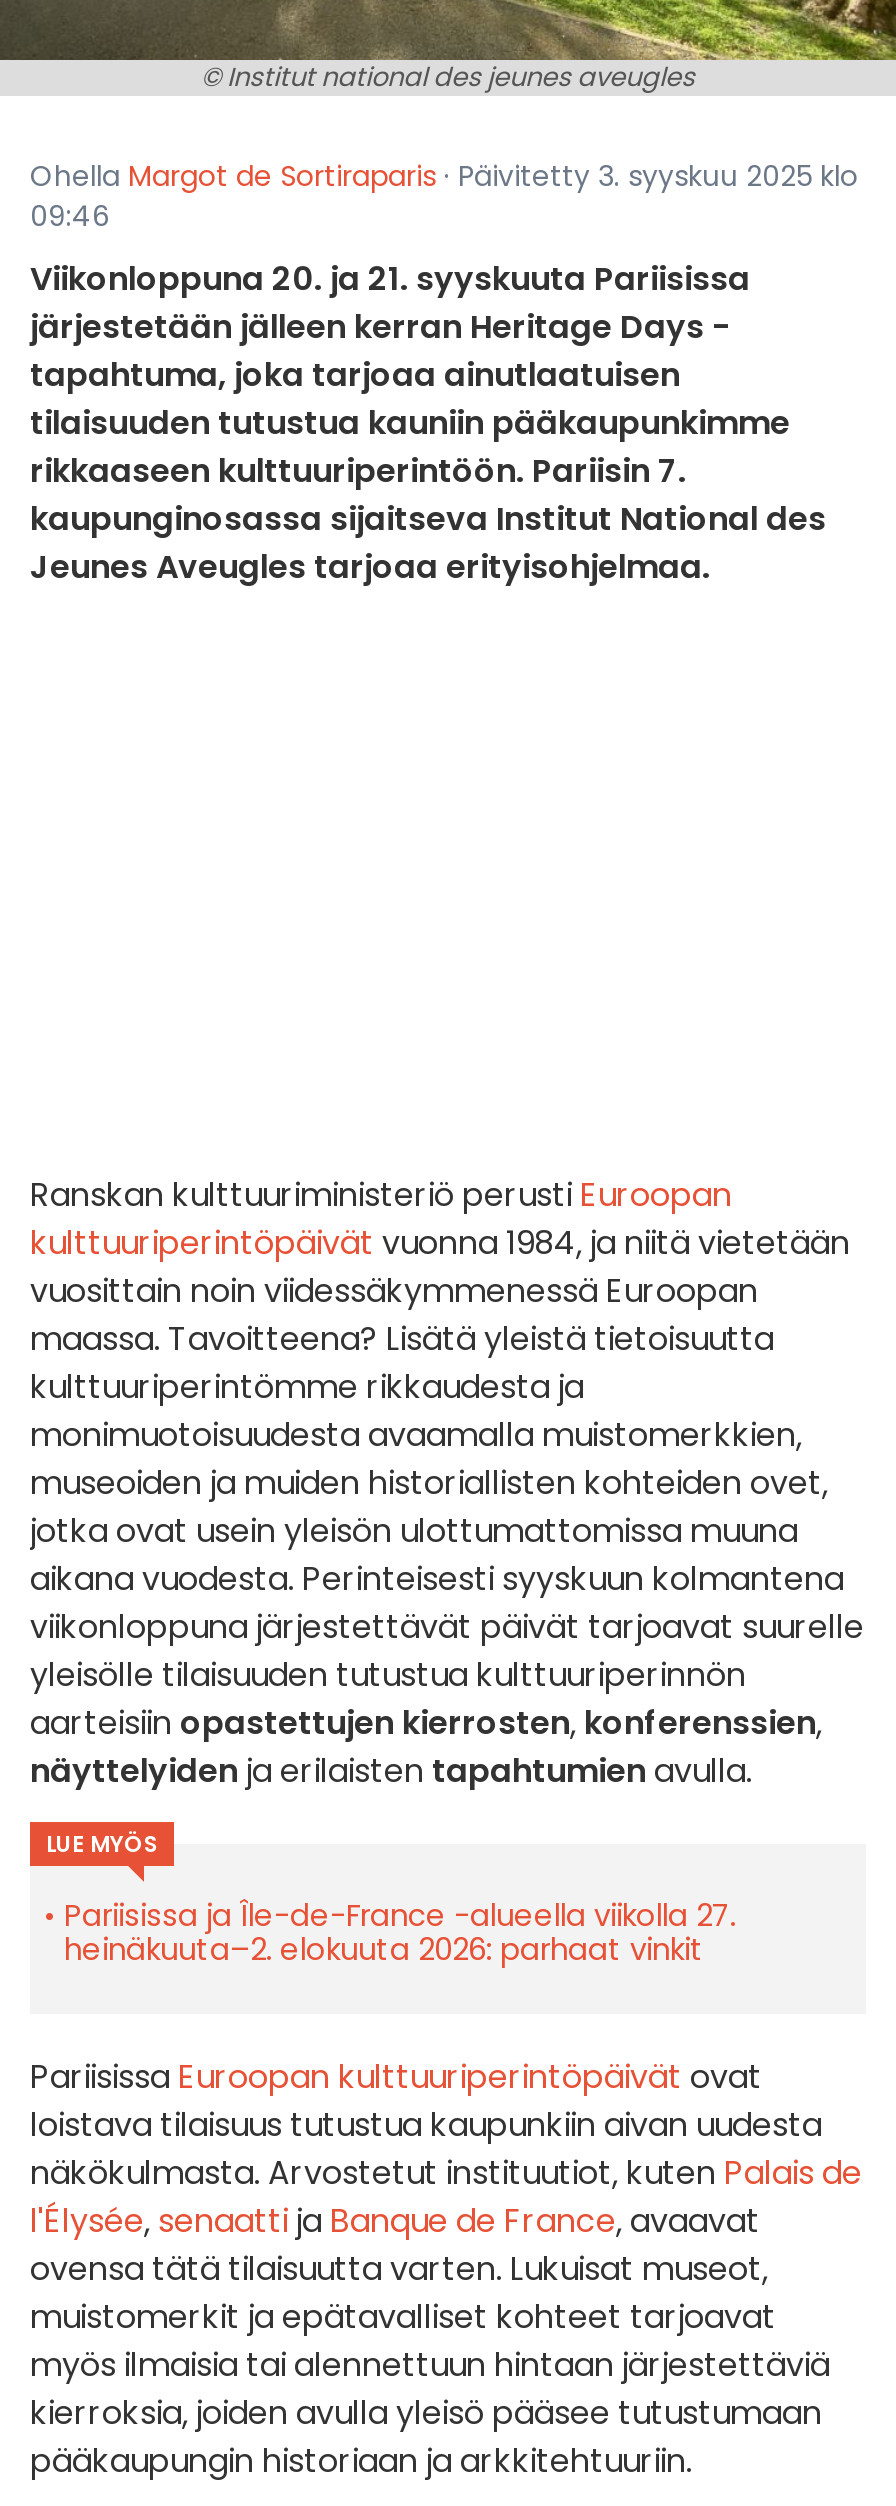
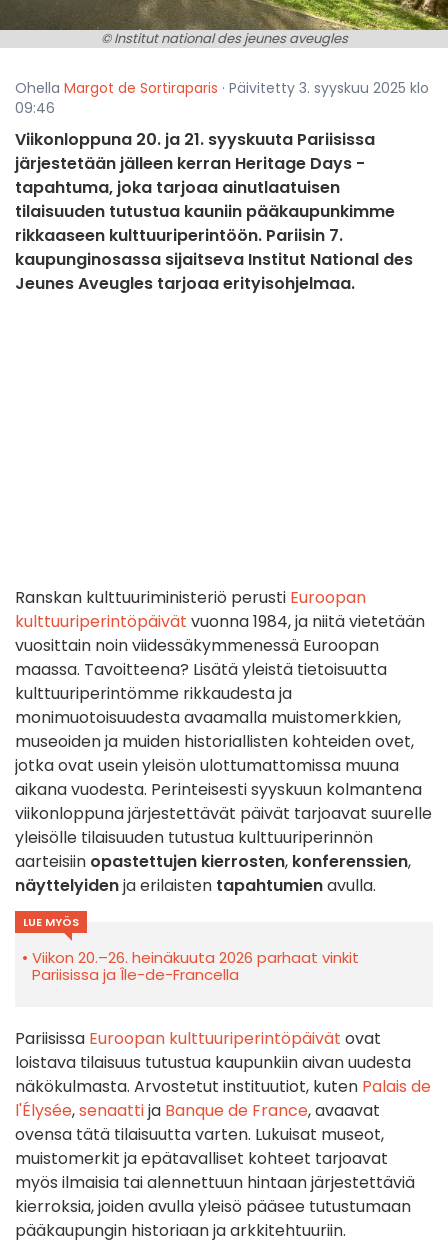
- Pariisissa ja Île-de-France -alueella viikolla 27.
- heinäkuuta–2. elokuuta 2026: parhaat vinkit
+ Viikon 20.–26. heinäkuuta 2026 parhaat vinkit
+ Pariisissa ja Île-de-Francella
